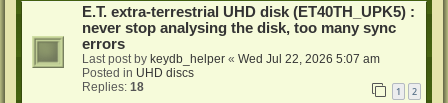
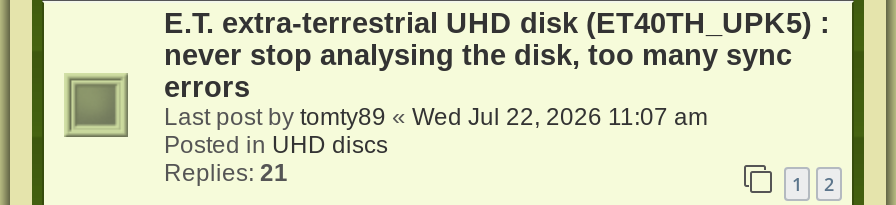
- Last post by keydb_helper «Wed Jul 22, 2026 5:07 am
+ Last post by tomty89 «Wed Jul 22, 2026 11:07 am

- Replies: 18
+ Replies: 21
